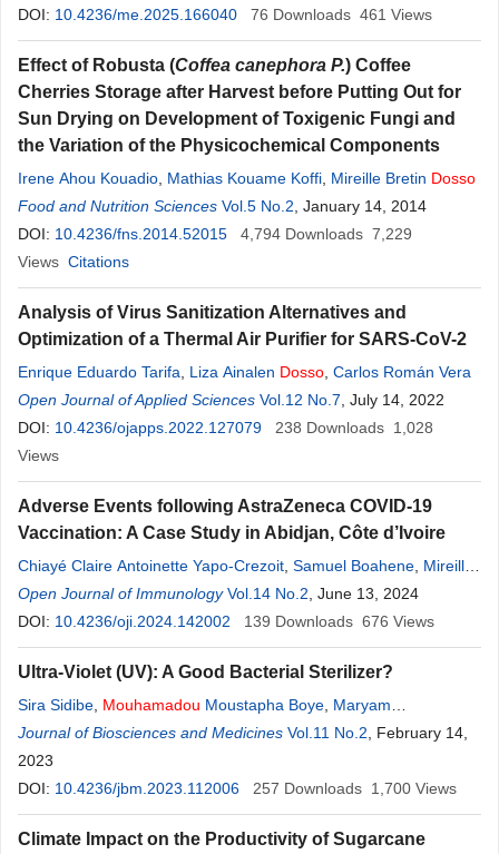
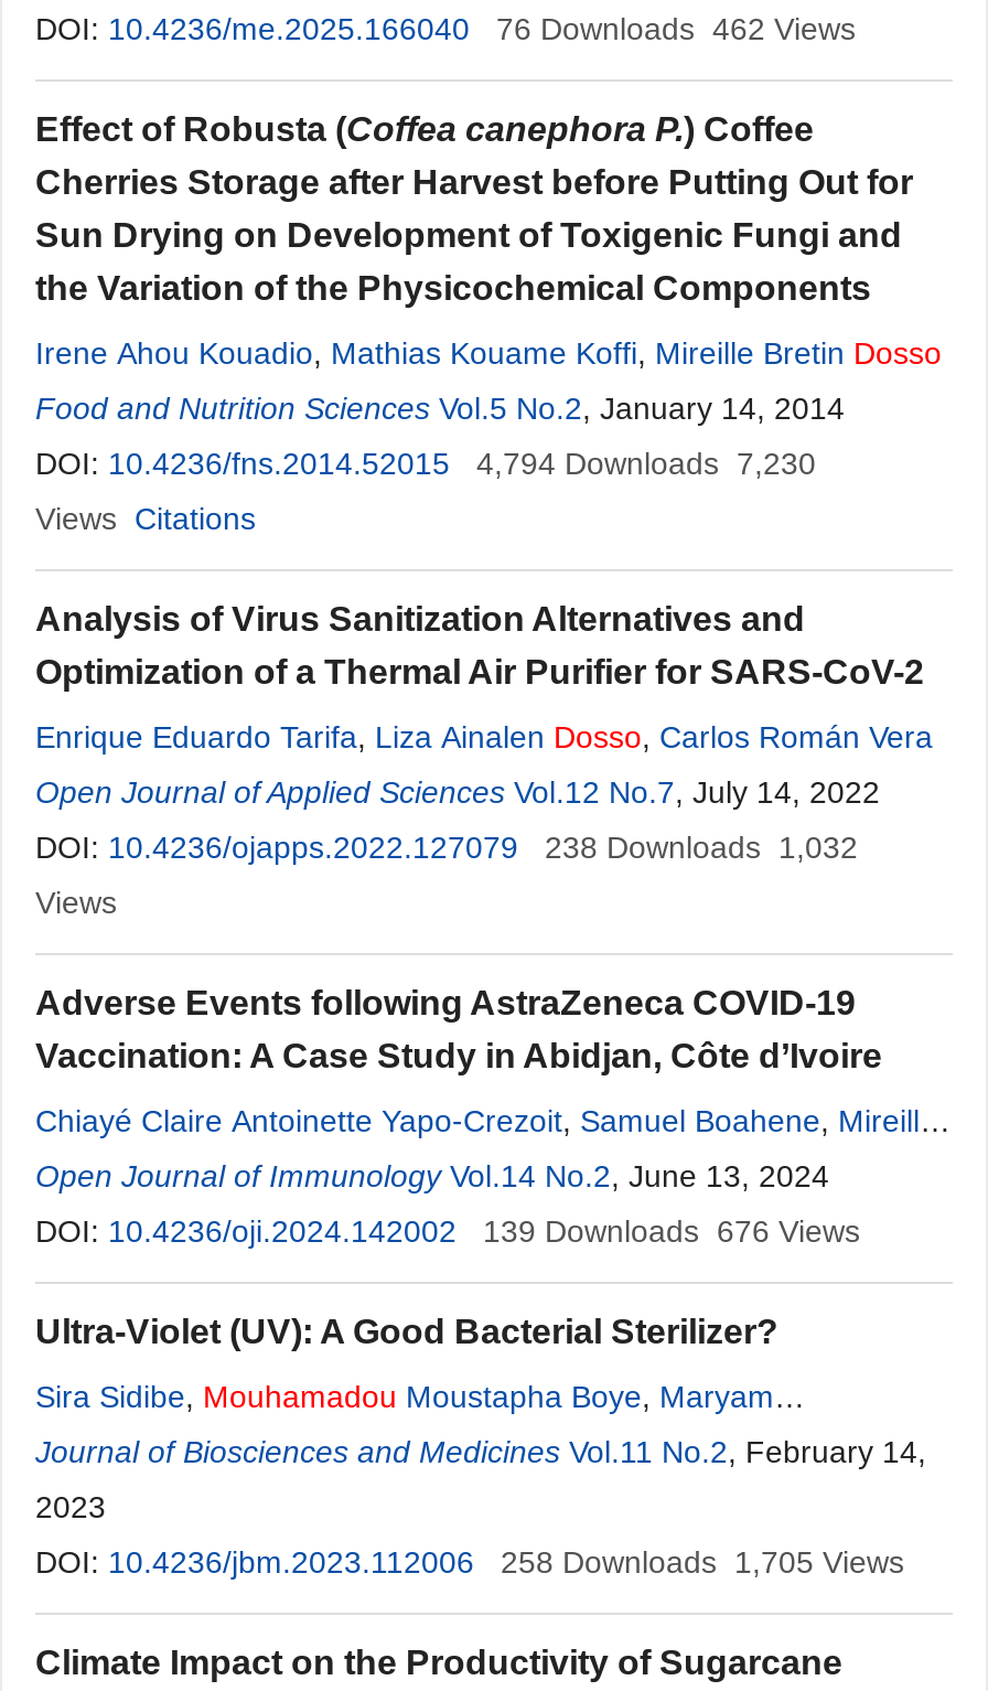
- 76 Downloads 461 Views
+ 76 Downloads 462 Views

- DOI: 10.4236/fns.2014.52015 4,794 Downloads 7,229
+ DOI: 10.4236/fns.2014.52015 4,794 Downloads 7,230

- DOI: 10.4236/ojapps.2022.127079 238 Downloads 1,028
+ DOI: 10.4236/ojapps.2022.127079 238 Downloads 1,032

- 257 Downloads 1,700 Views
+ 258 Downloads 1,705 Views
